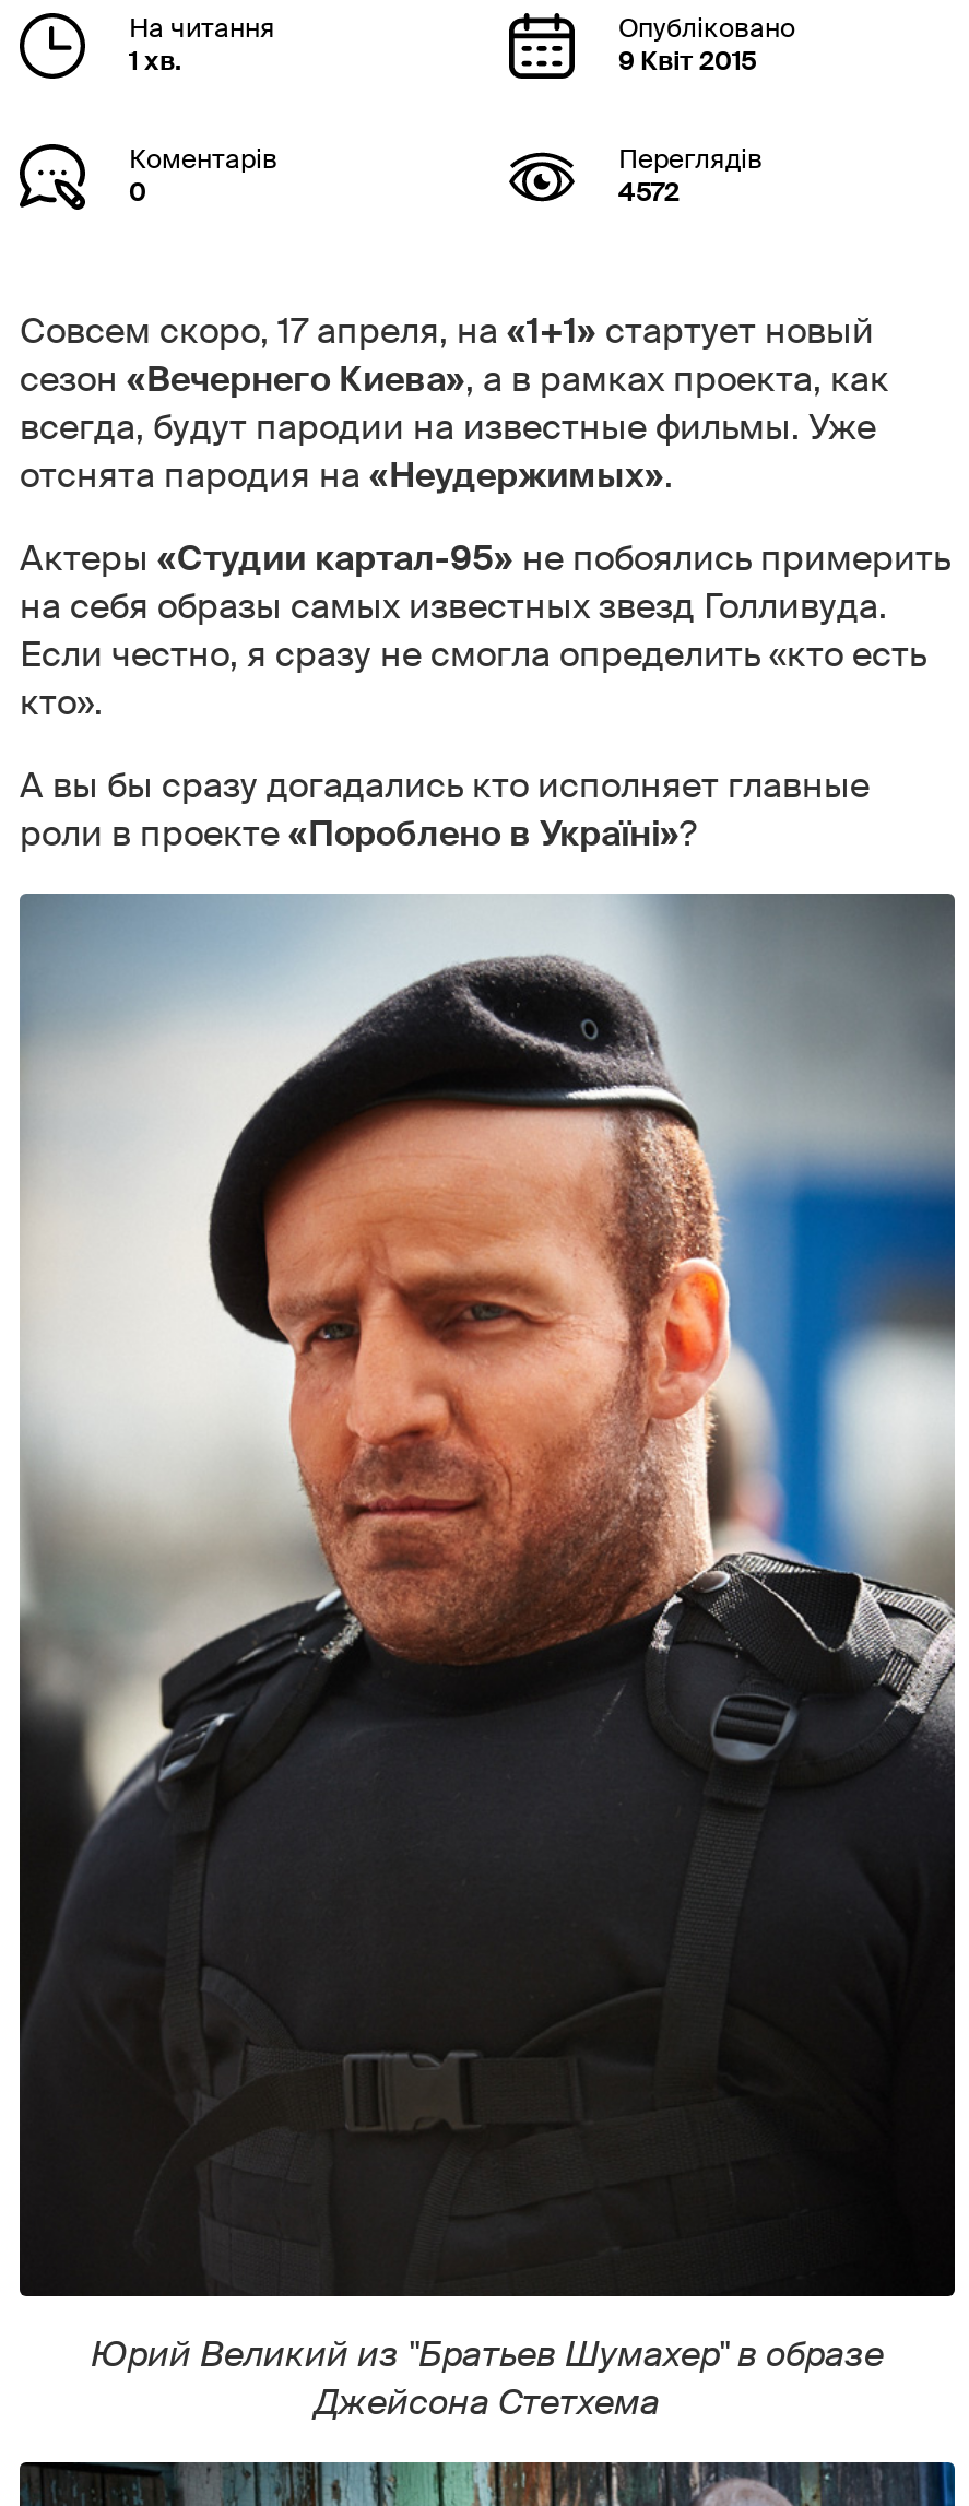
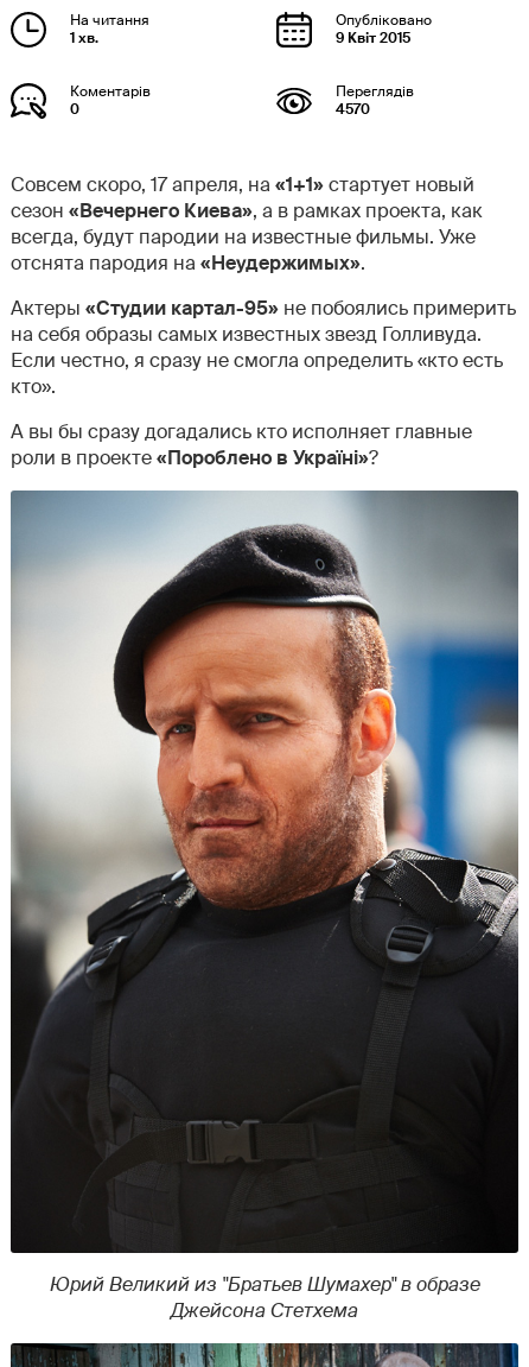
- 4572
+ 4570
